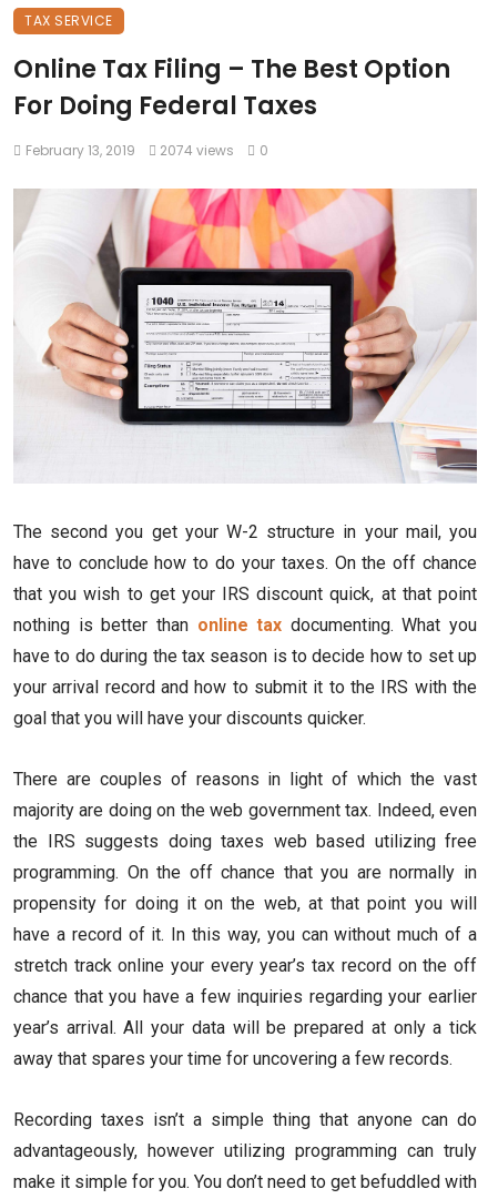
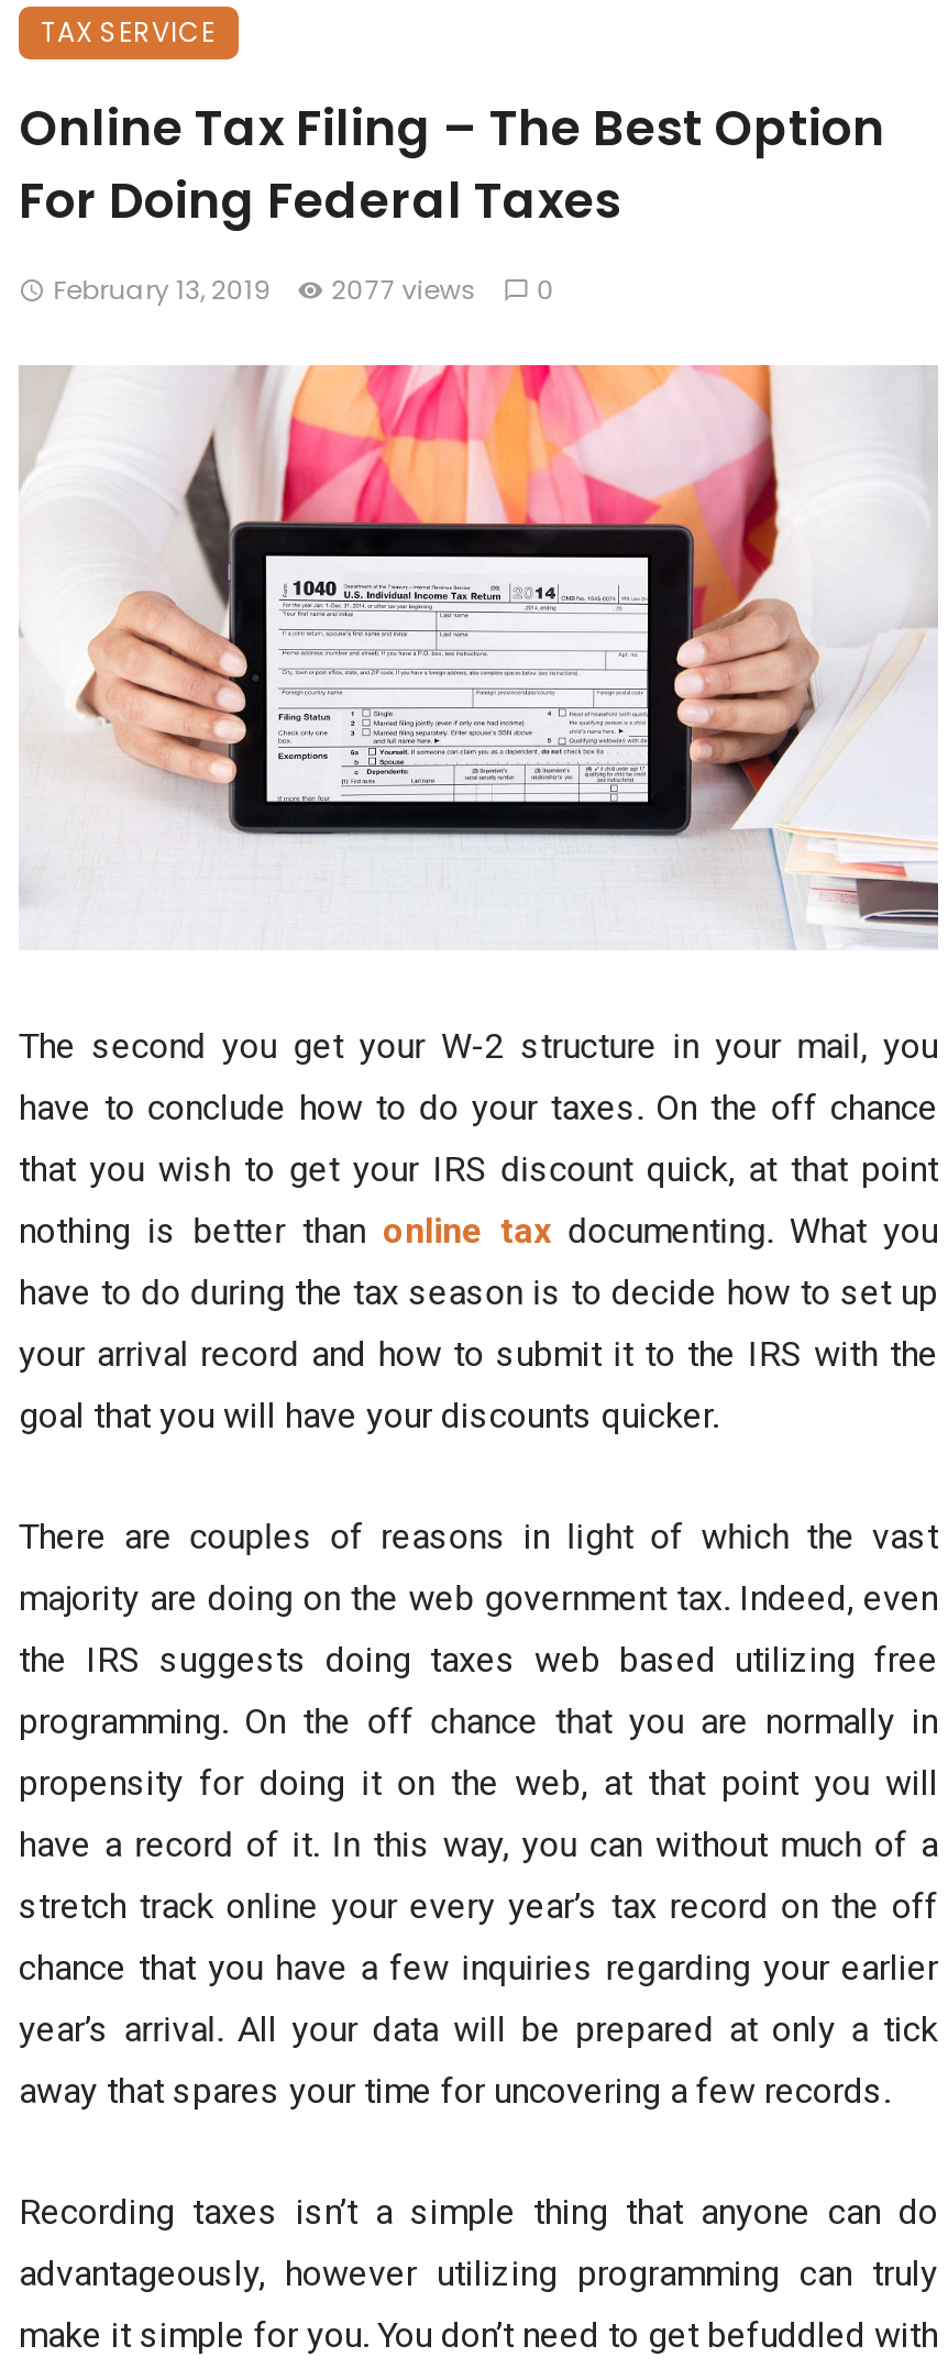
- February 13, 2019 2074 views 0
+ February 13, 2019 2077 views 0
